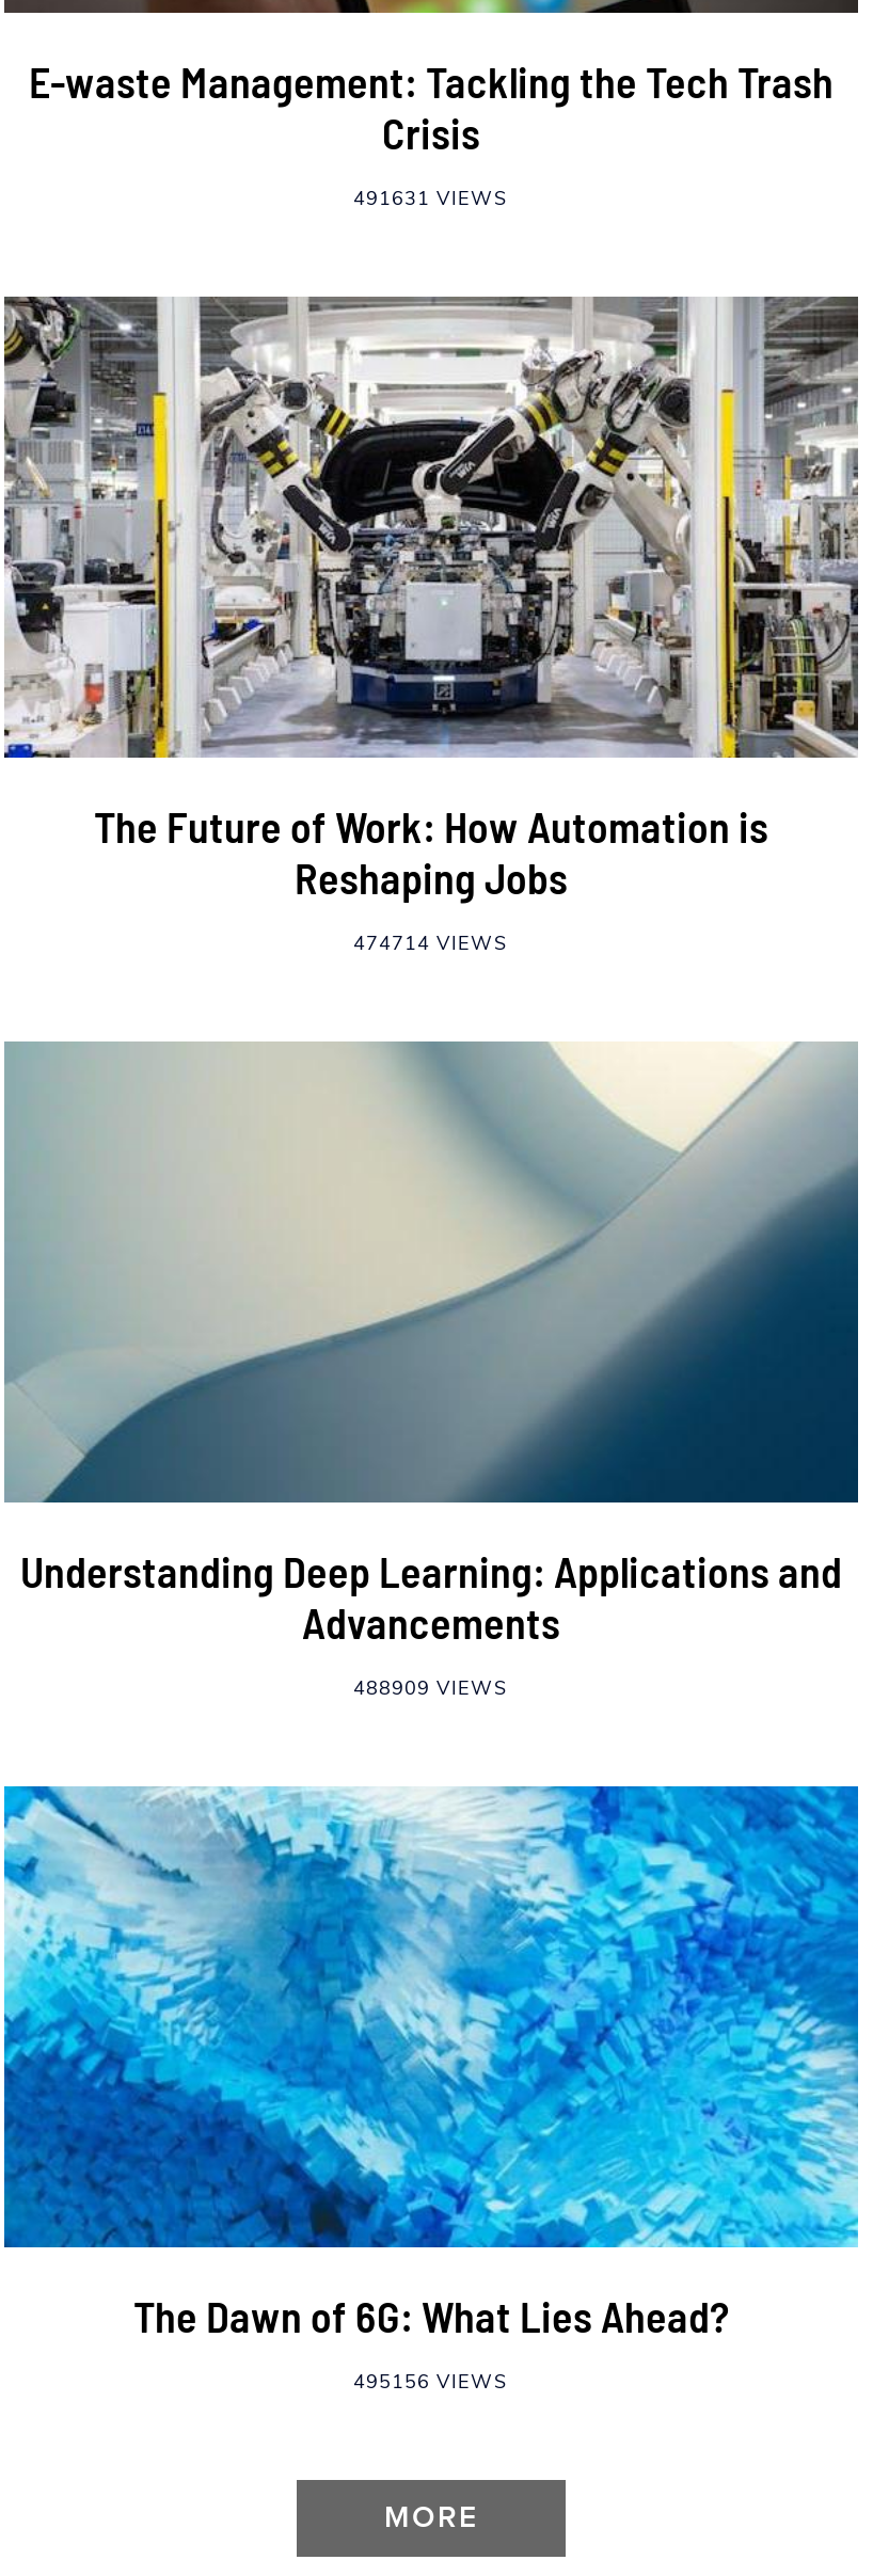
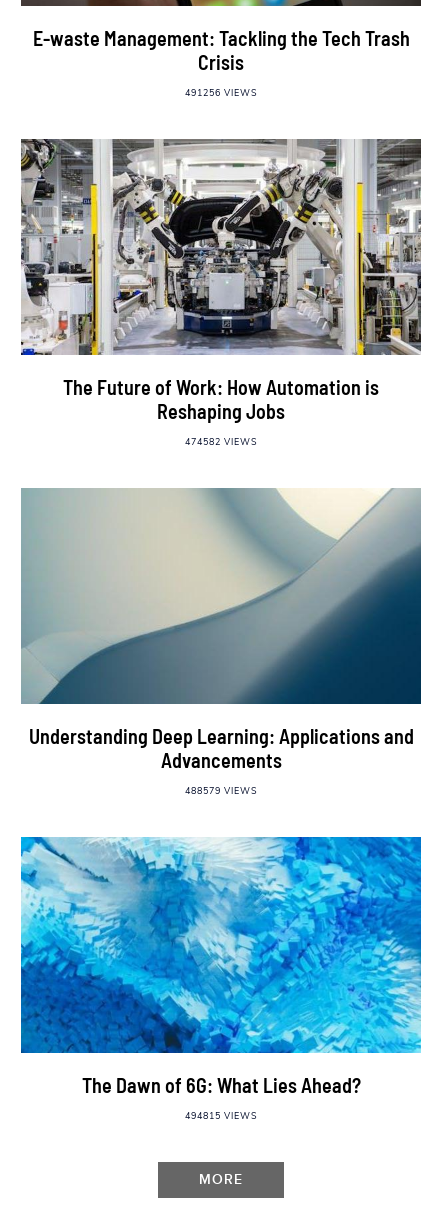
- 491631 VIEWS
+ 491256 VIEWS

- 474714 VIEWS
+ 474582 VIEWS

- 488909 VIEWS
+ 488579 VIEWS

- 495156 VIEWS
+ 494815 VIEWS
